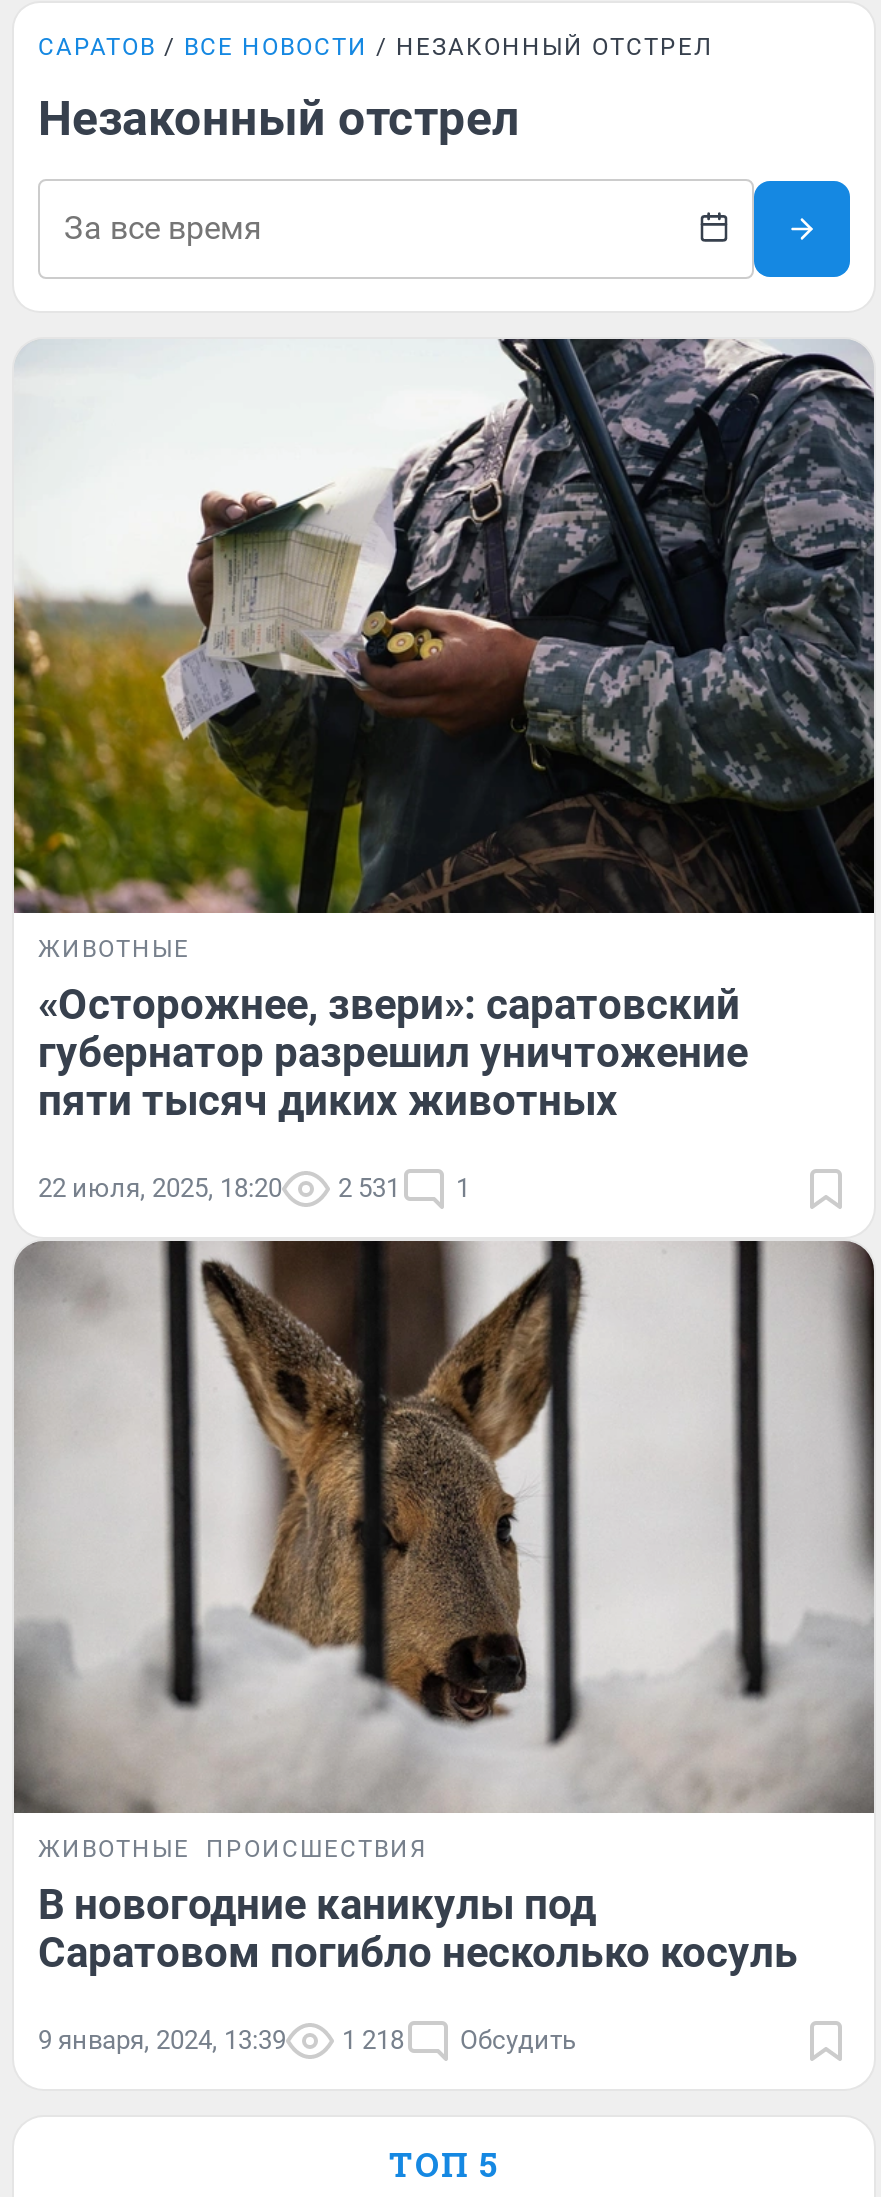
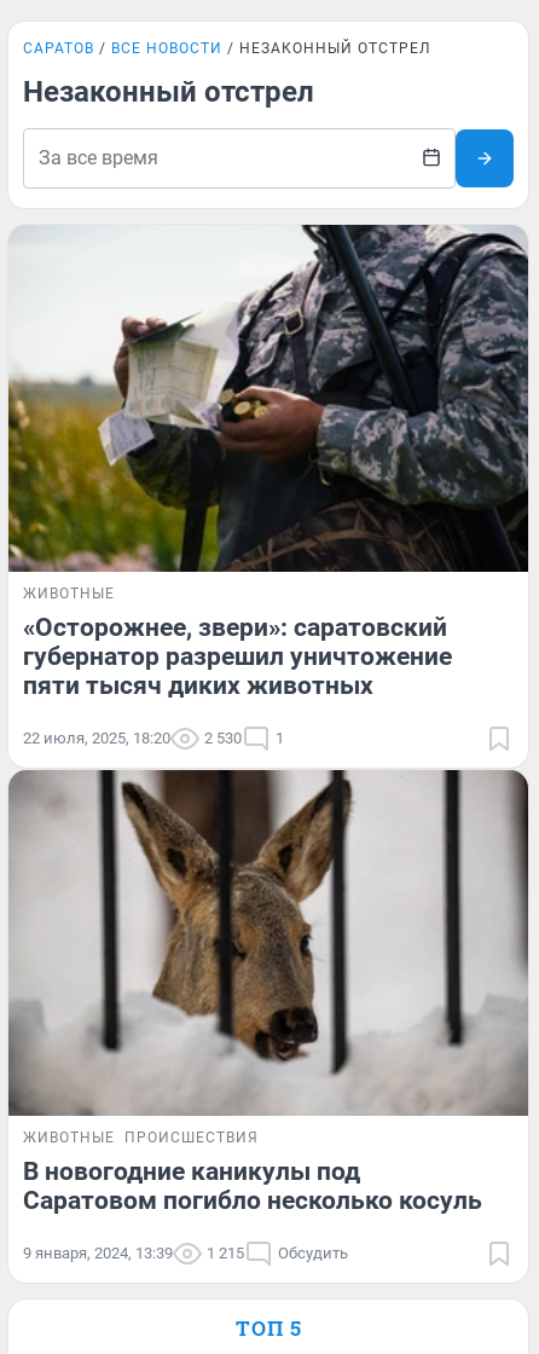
- 22 июля, 2025, 18:20 2 531 1
+ 22 июля, 2025, 18:20 2 530 1

- 9 января, 2024, 13:39 1 218 Обсудить
+ 9 января, 2024, 13:39 1 215 Обсудить
